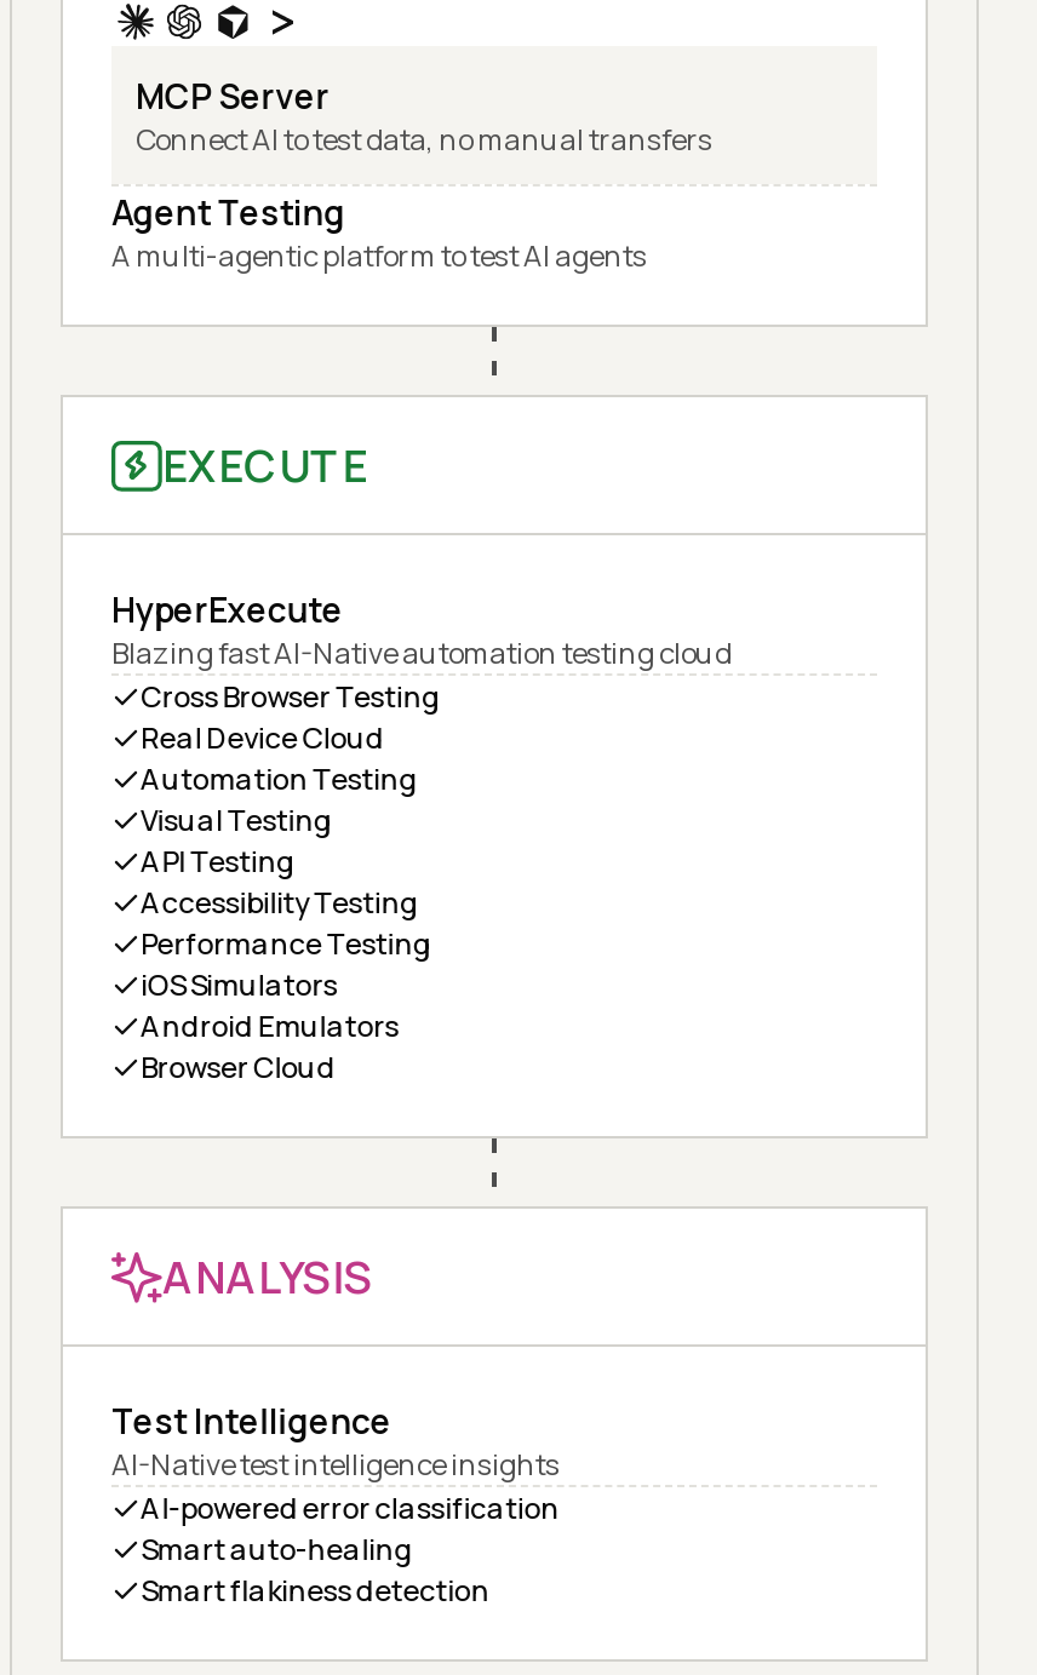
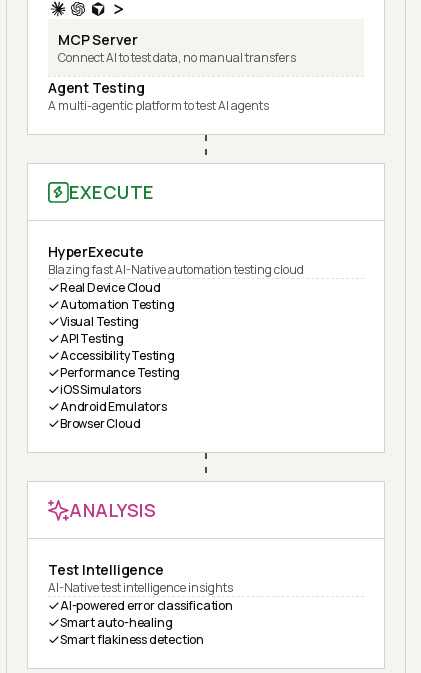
- Cross Browser Testing
